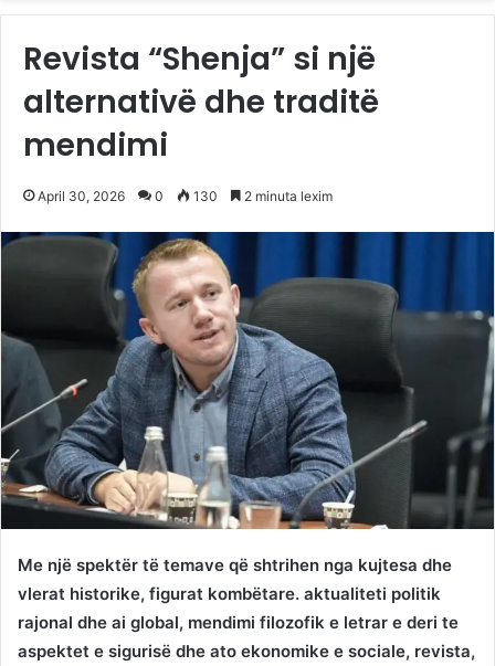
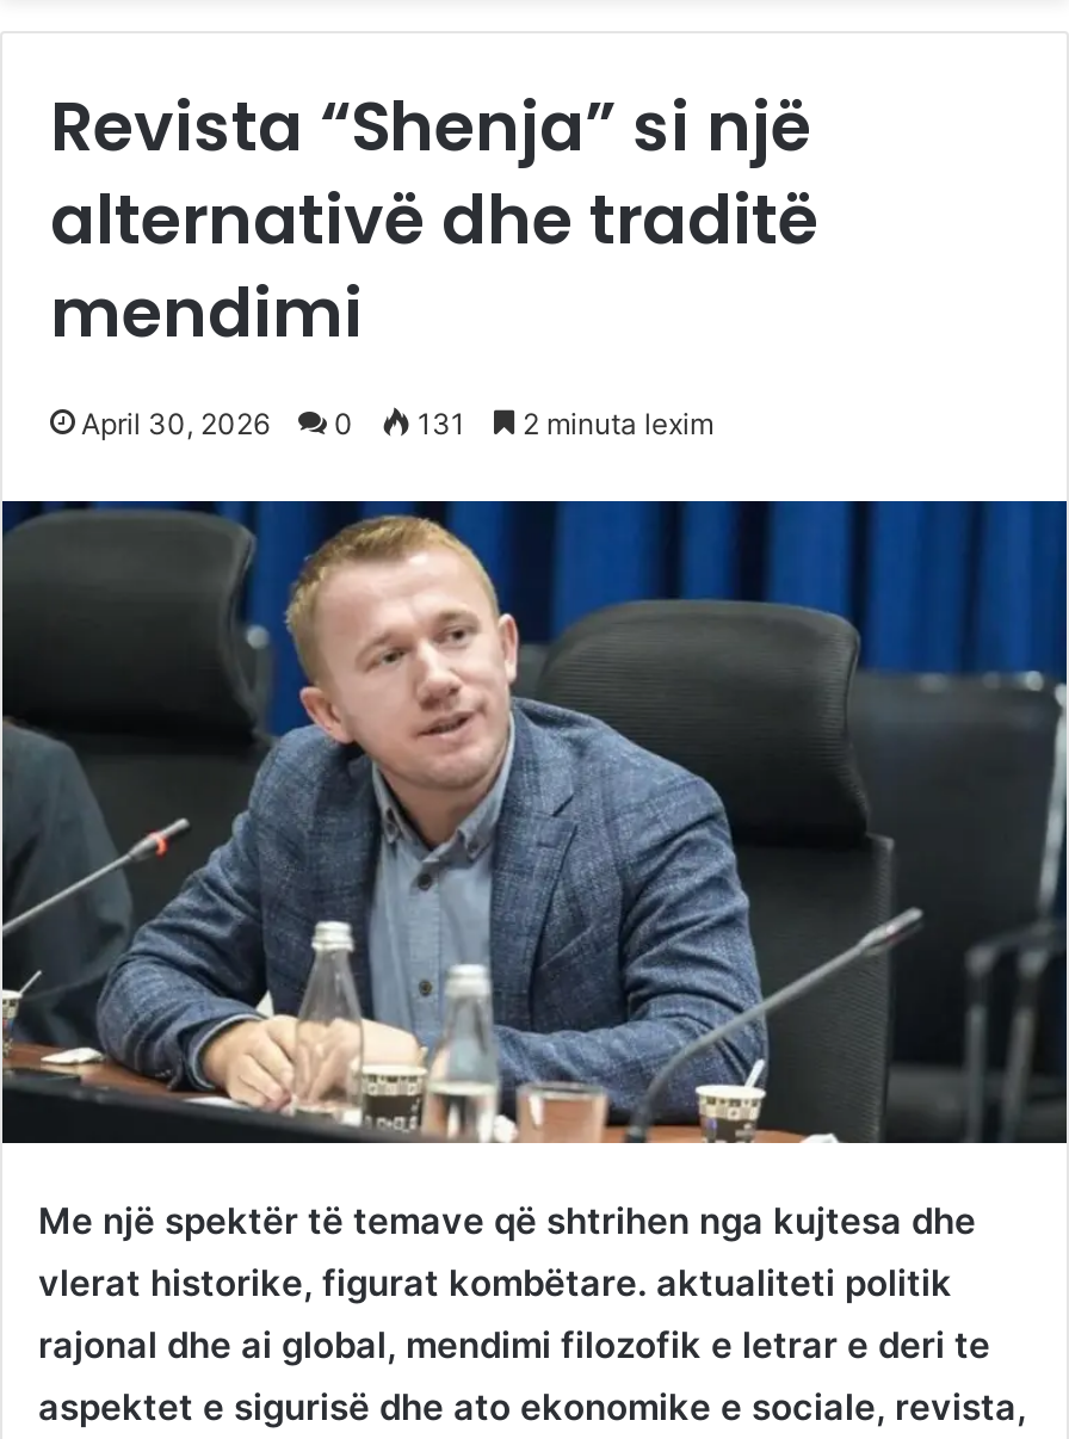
- April 30, 2026 0 130 2 minuta lexim
+ April 30, 2026 0 131 2 minuta lexim
